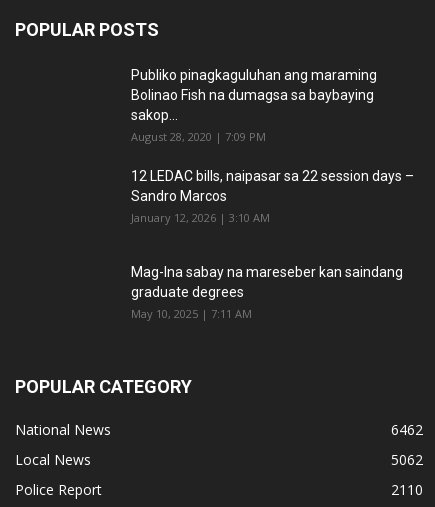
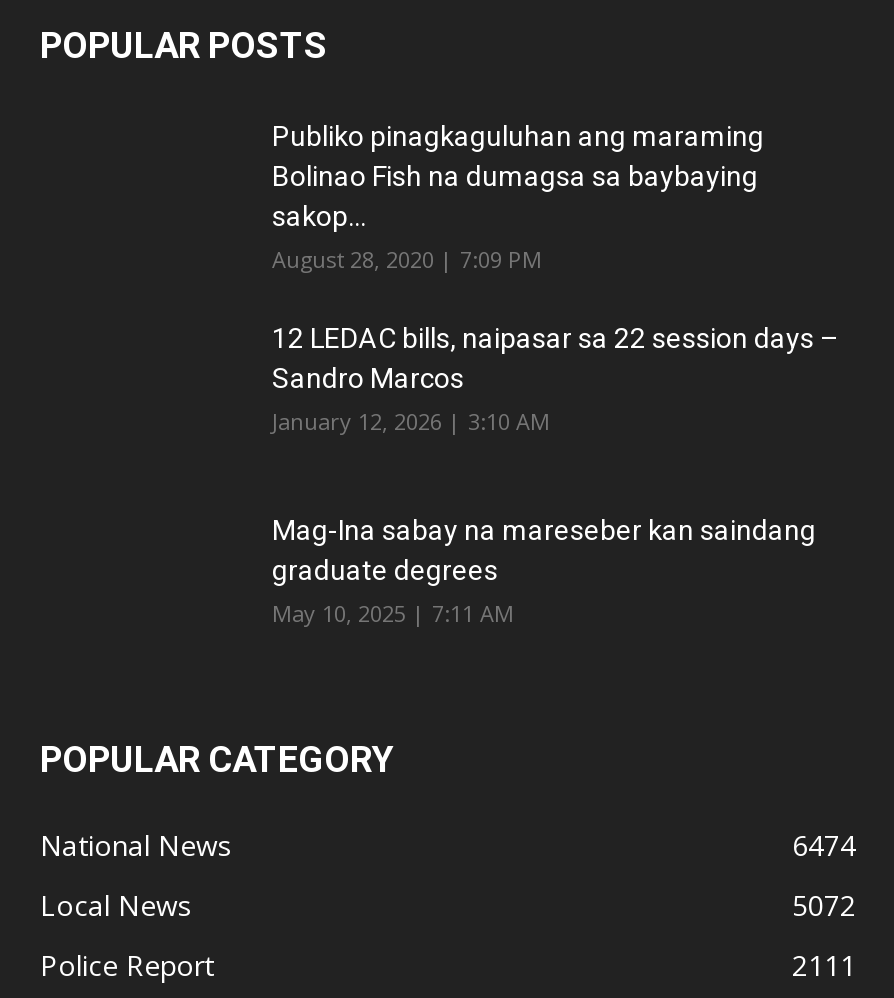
- 6462
+ 6474

- 5062
+ 5072

- 2110
+ 2111
